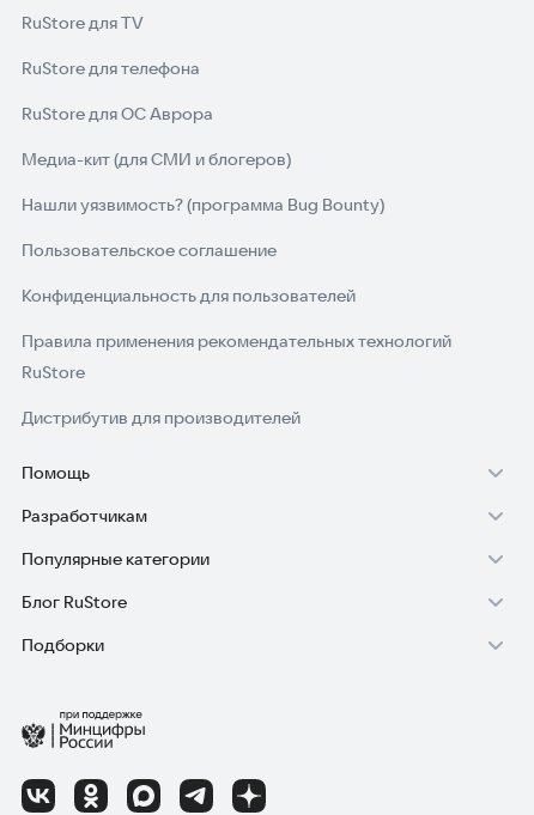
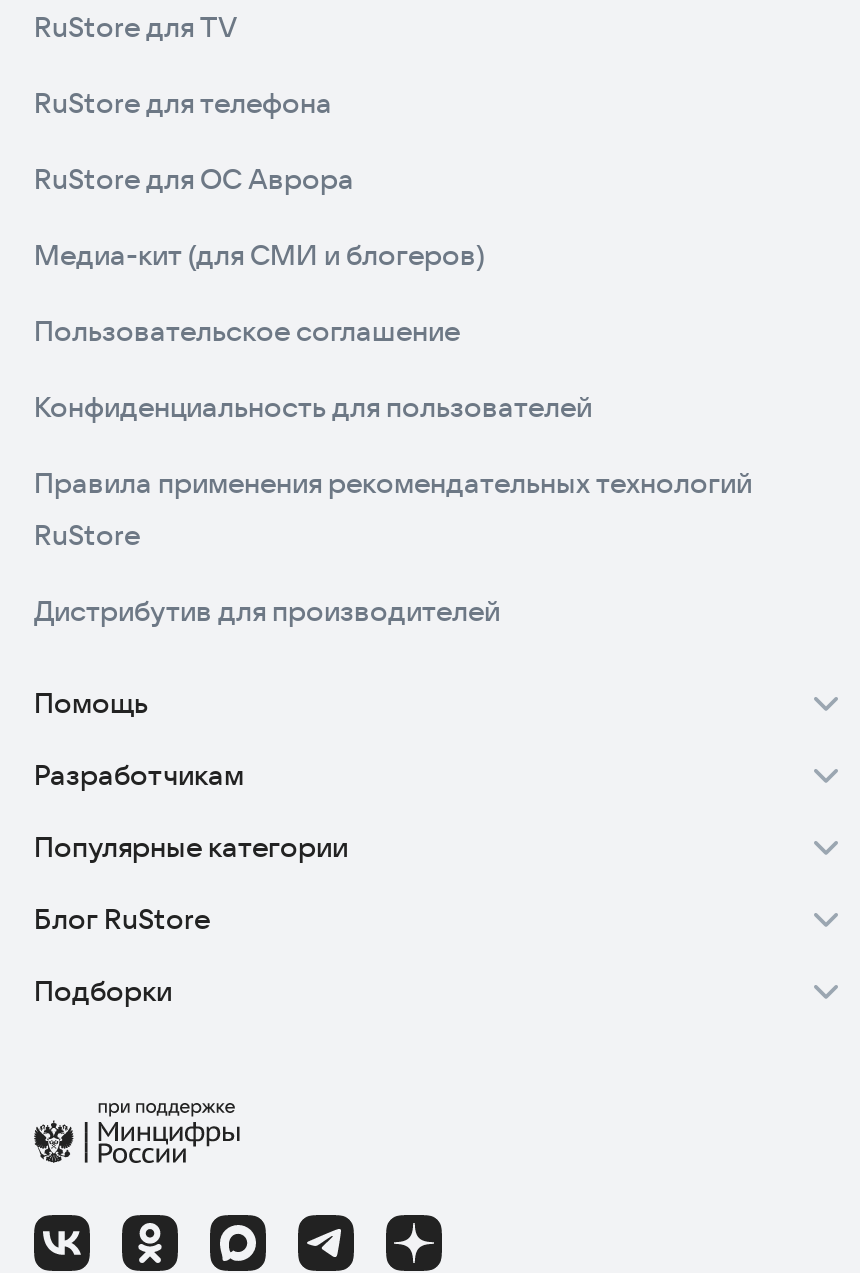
- Нашли уязвимость? (программа Bug Bounty)
